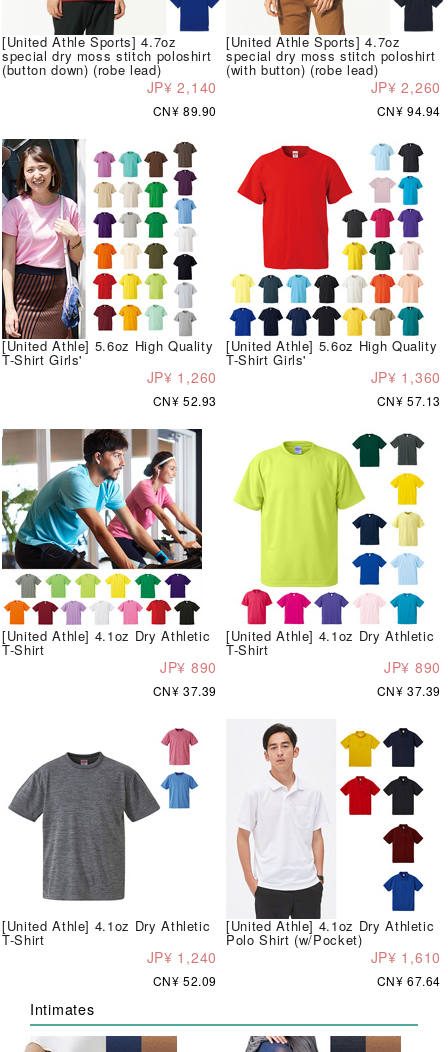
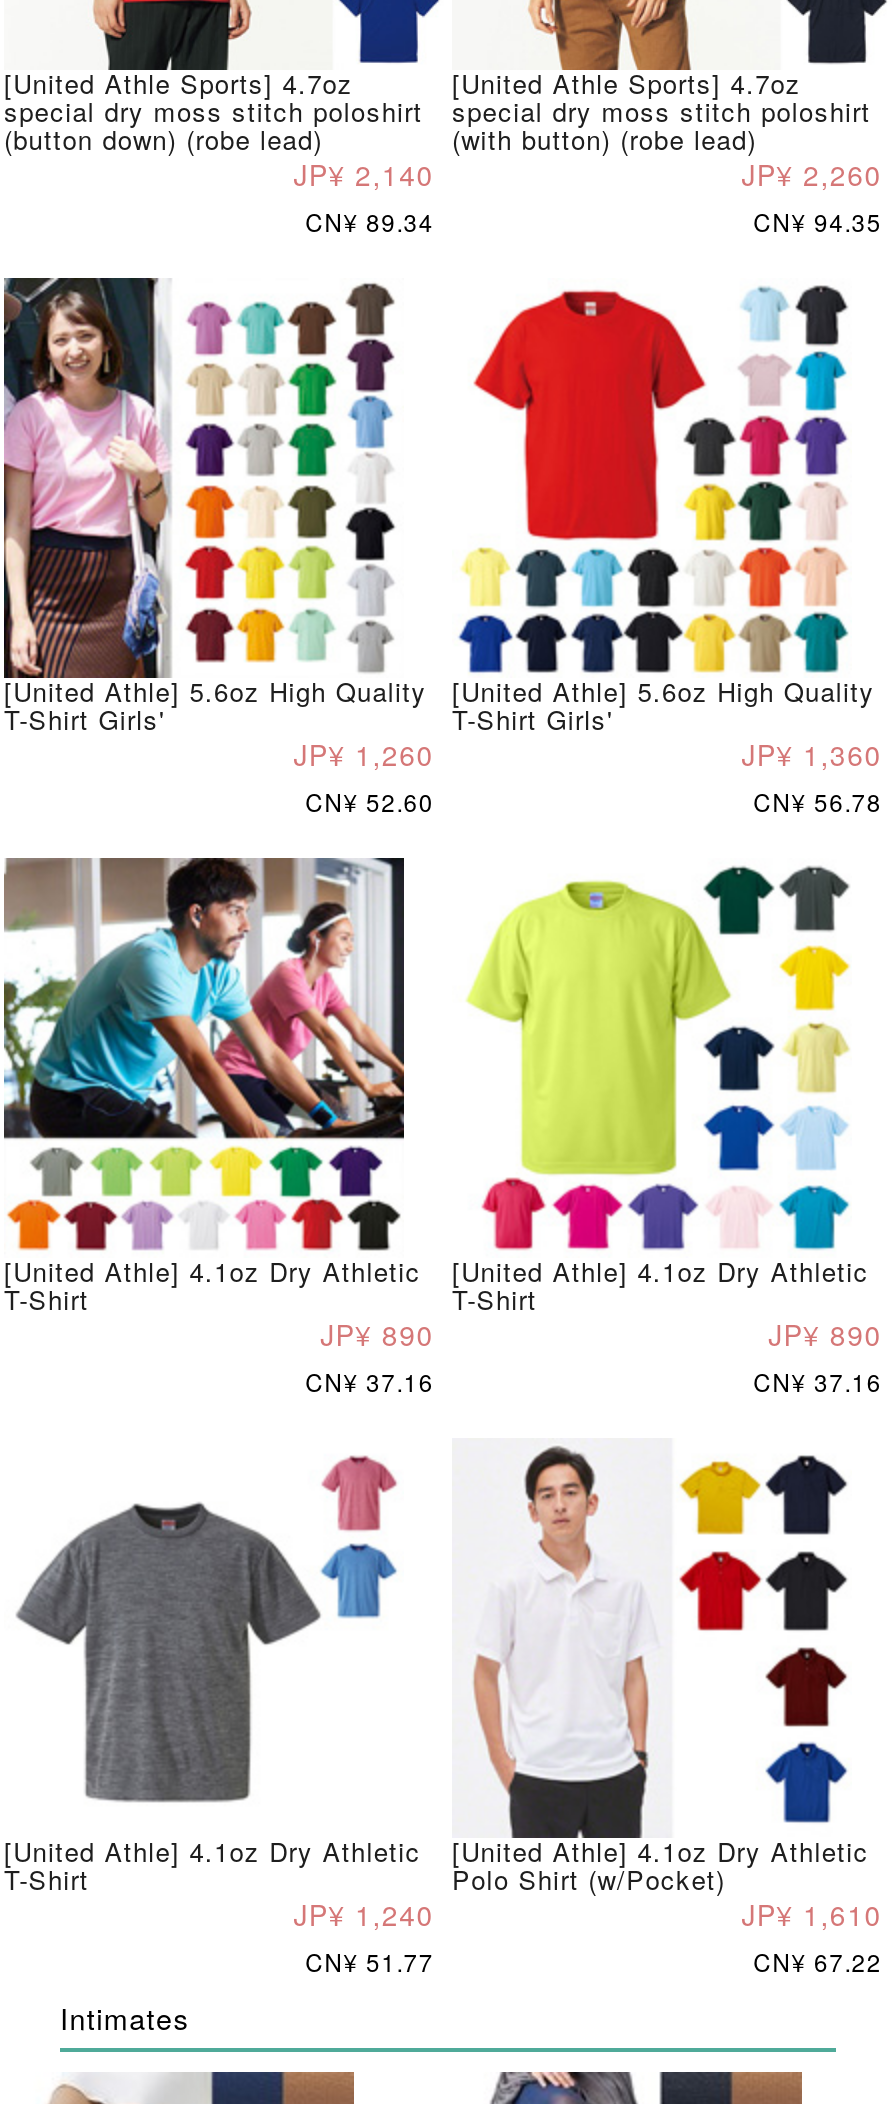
- CN¥ 89.90
+ CN¥ 89.34

- CN¥ 94.94
+ CN¥ 94.35

- CN¥ 52.93
+ CN¥ 52.60

- CN¥ 57.13
+ CN¥ 56.78

- CN¥ 37.39
+ CN¥ 37.16

- CN¥ 37.39
+ CN¥ 37.16

- CN¥ 52.09
+ CN¥ 51.77

- CN¥ 67.64
+ CN¥ 67.22
